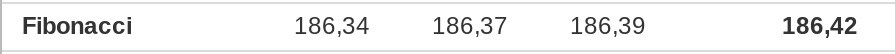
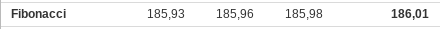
- 186,34
+ 185,93

- 186,37
+ 185,96

- 186,39
+ 185,98

- 186,42
+ 186,01
